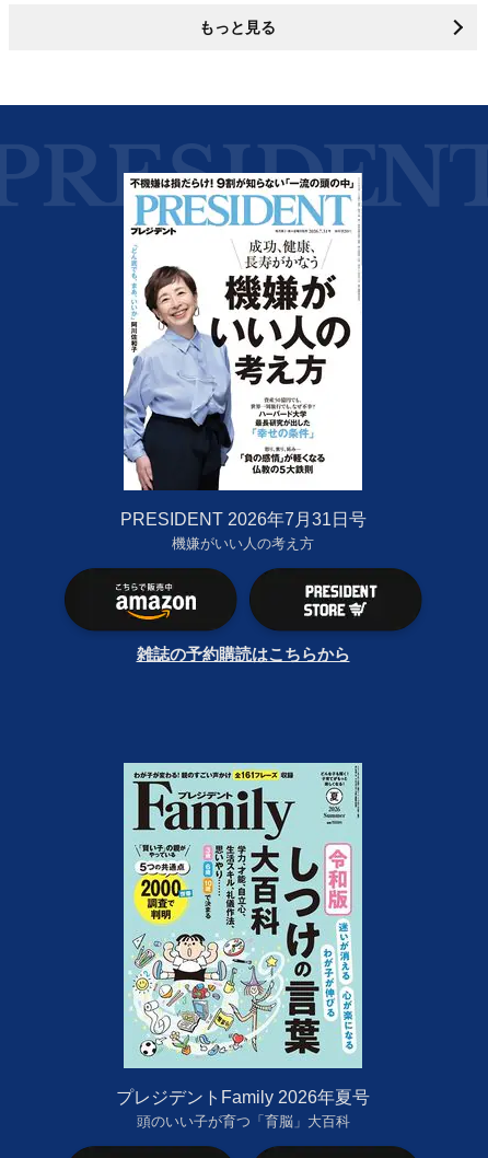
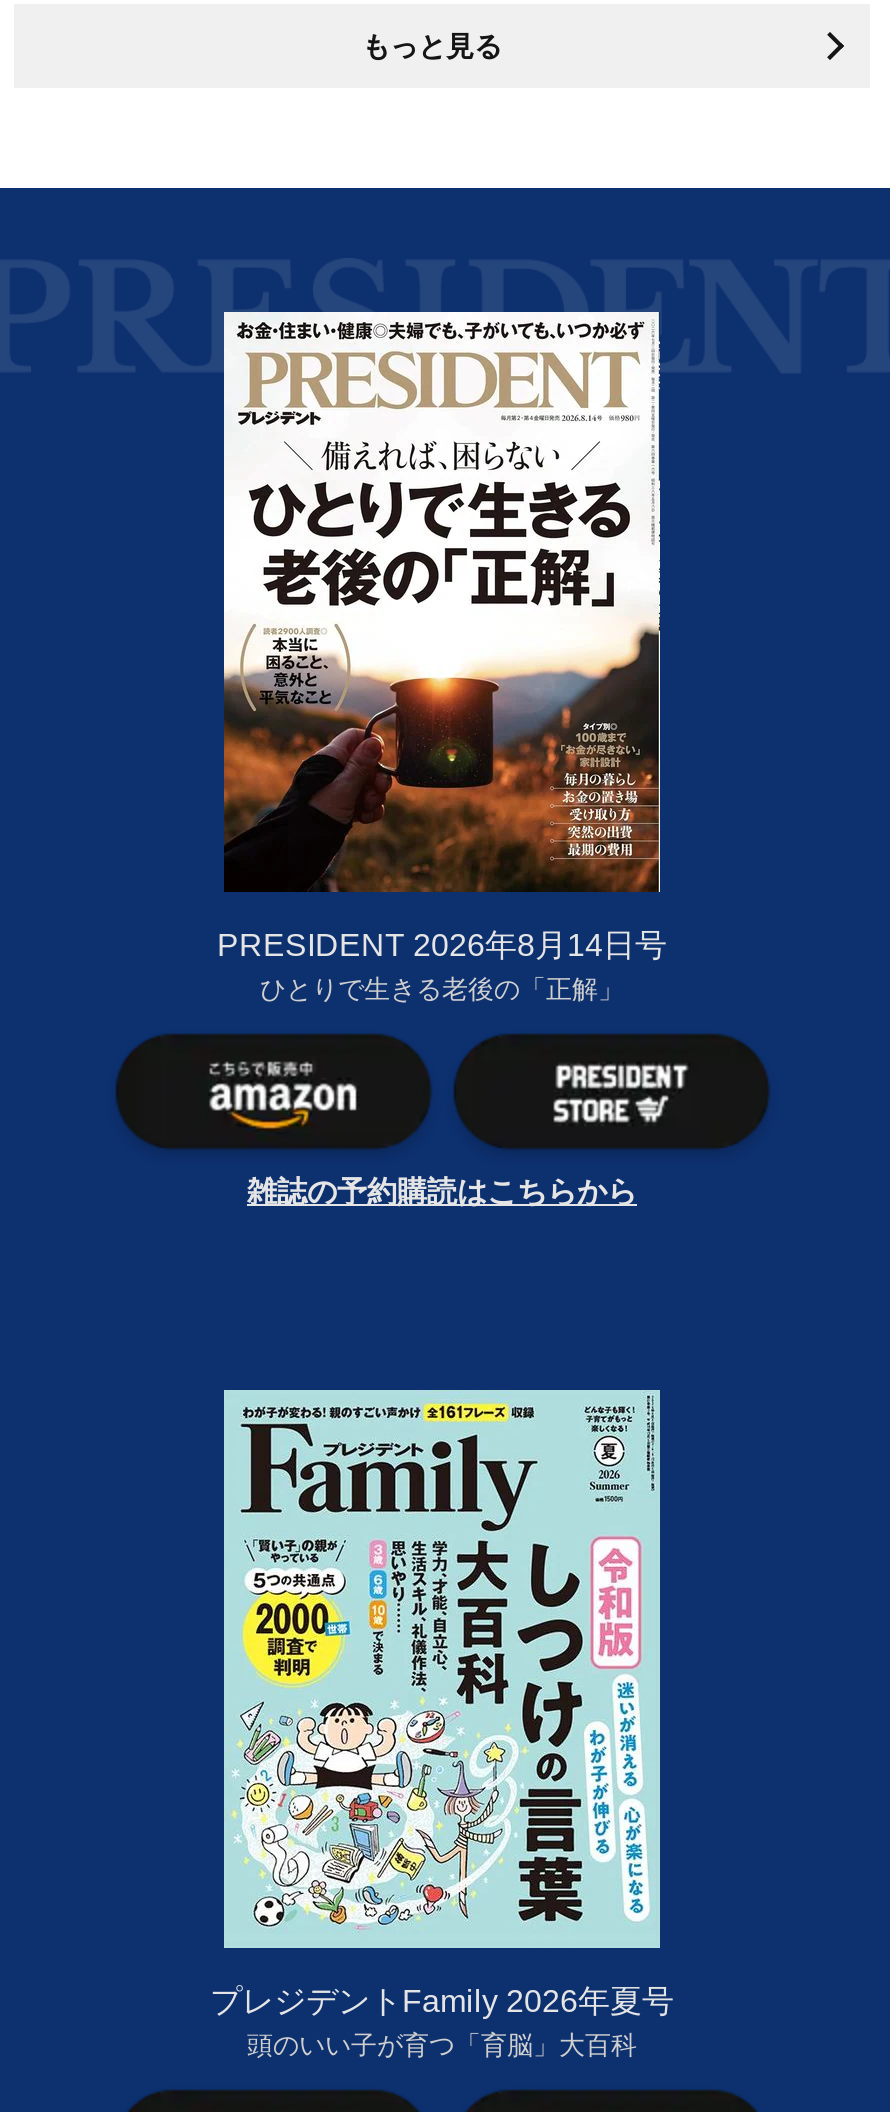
- [image]
- PRESIDENT 2026年7月31日号
- 機嫌がいい人の考え方
+ [image]
+ PRESIDENT 2026年8月14日号
+ ひとりで生きる老後の「正解」
